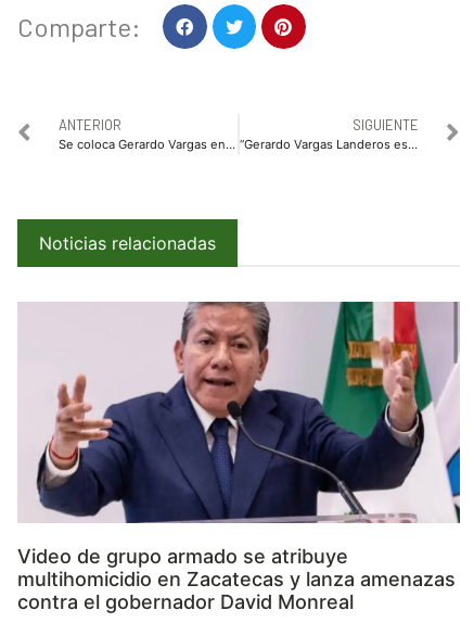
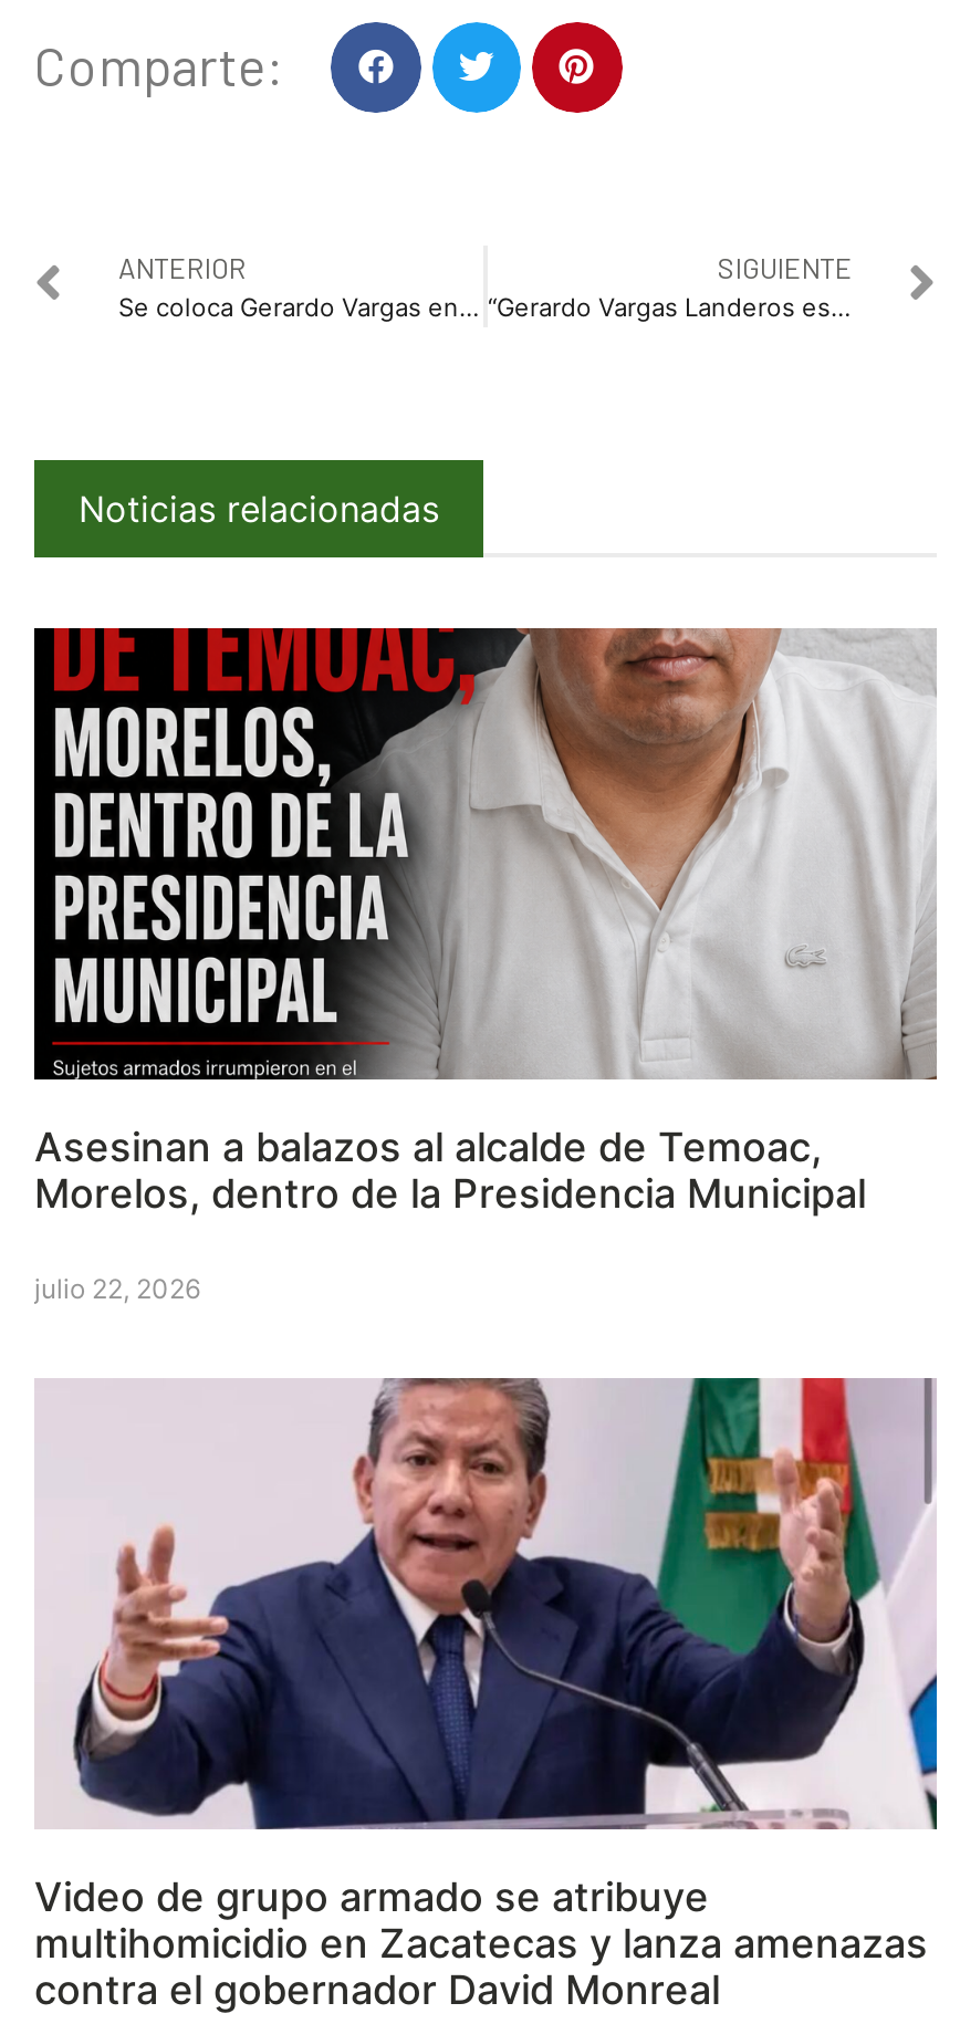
+ [image]
+ Asesinan a balazos al alcalde de Temoac,
+ Morelos, dentro de la Presidencia Municipal
+ julio 22, 2026
